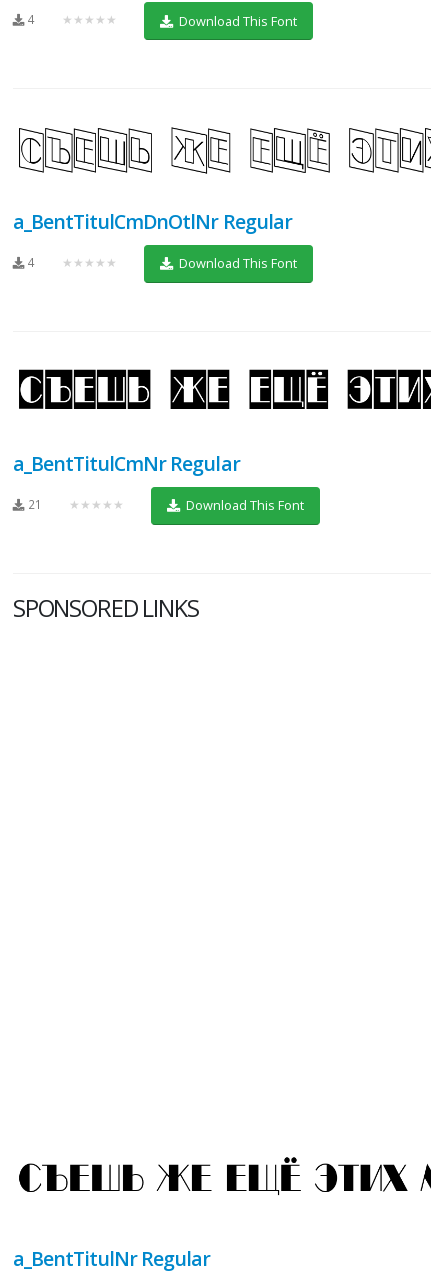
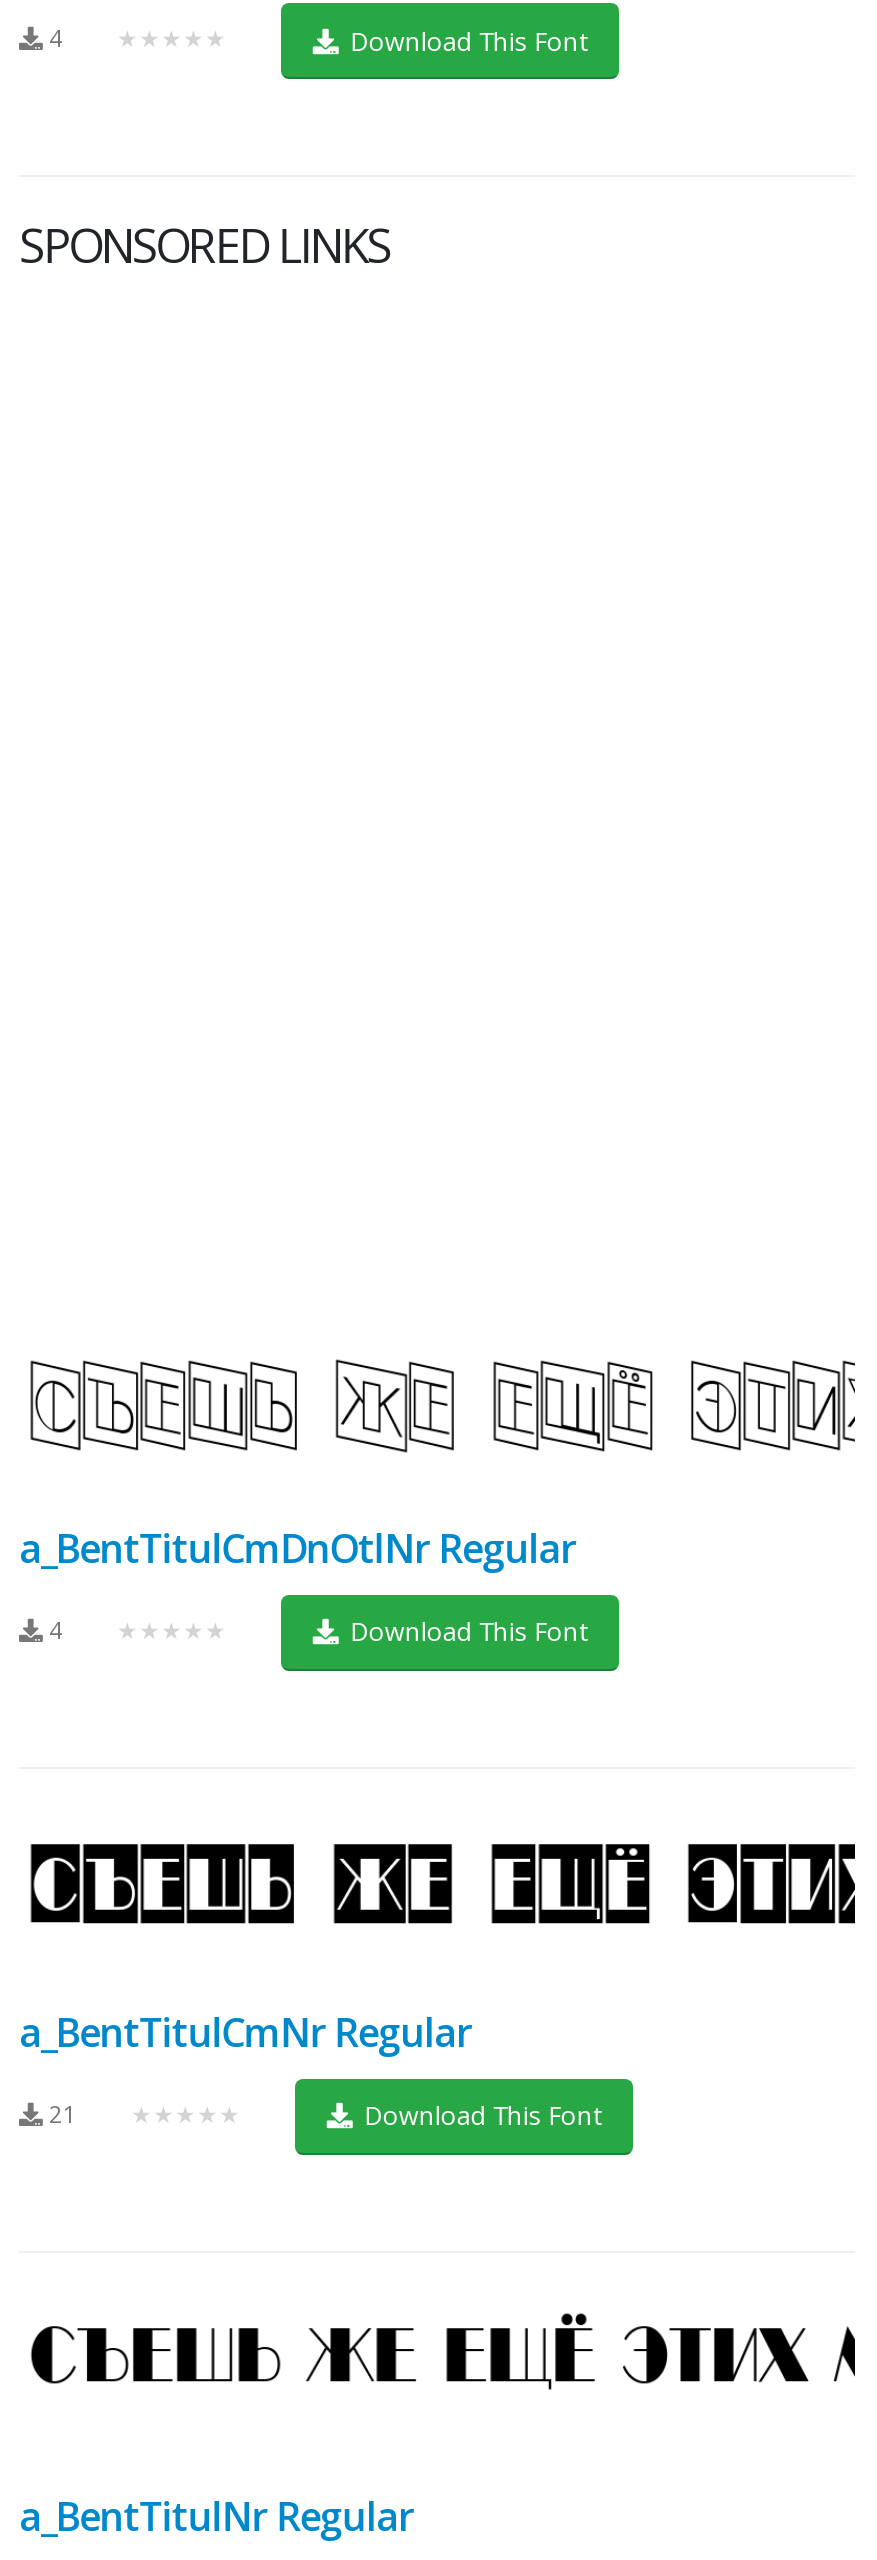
moved down: a_BentTitulCmDnOtlNr Regular | 4 | Download This Font | a_BentTitulCmNr Regular | 21 | Download This Font

moved up: SPONSORED LINKS
